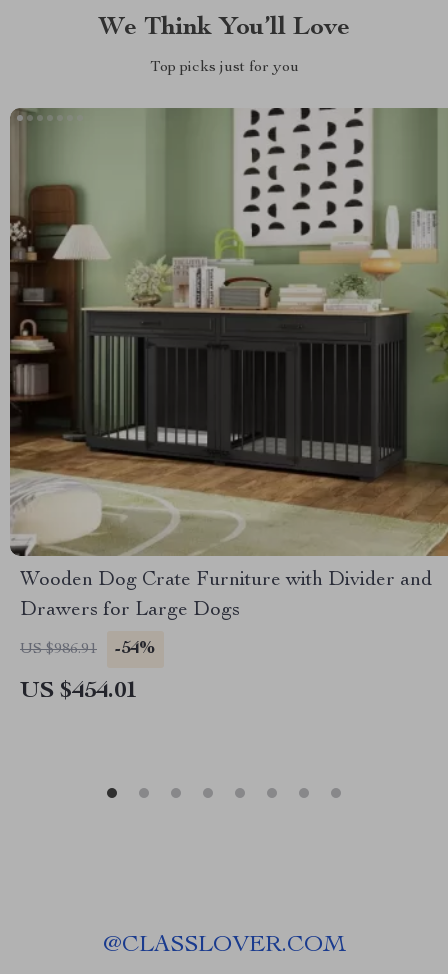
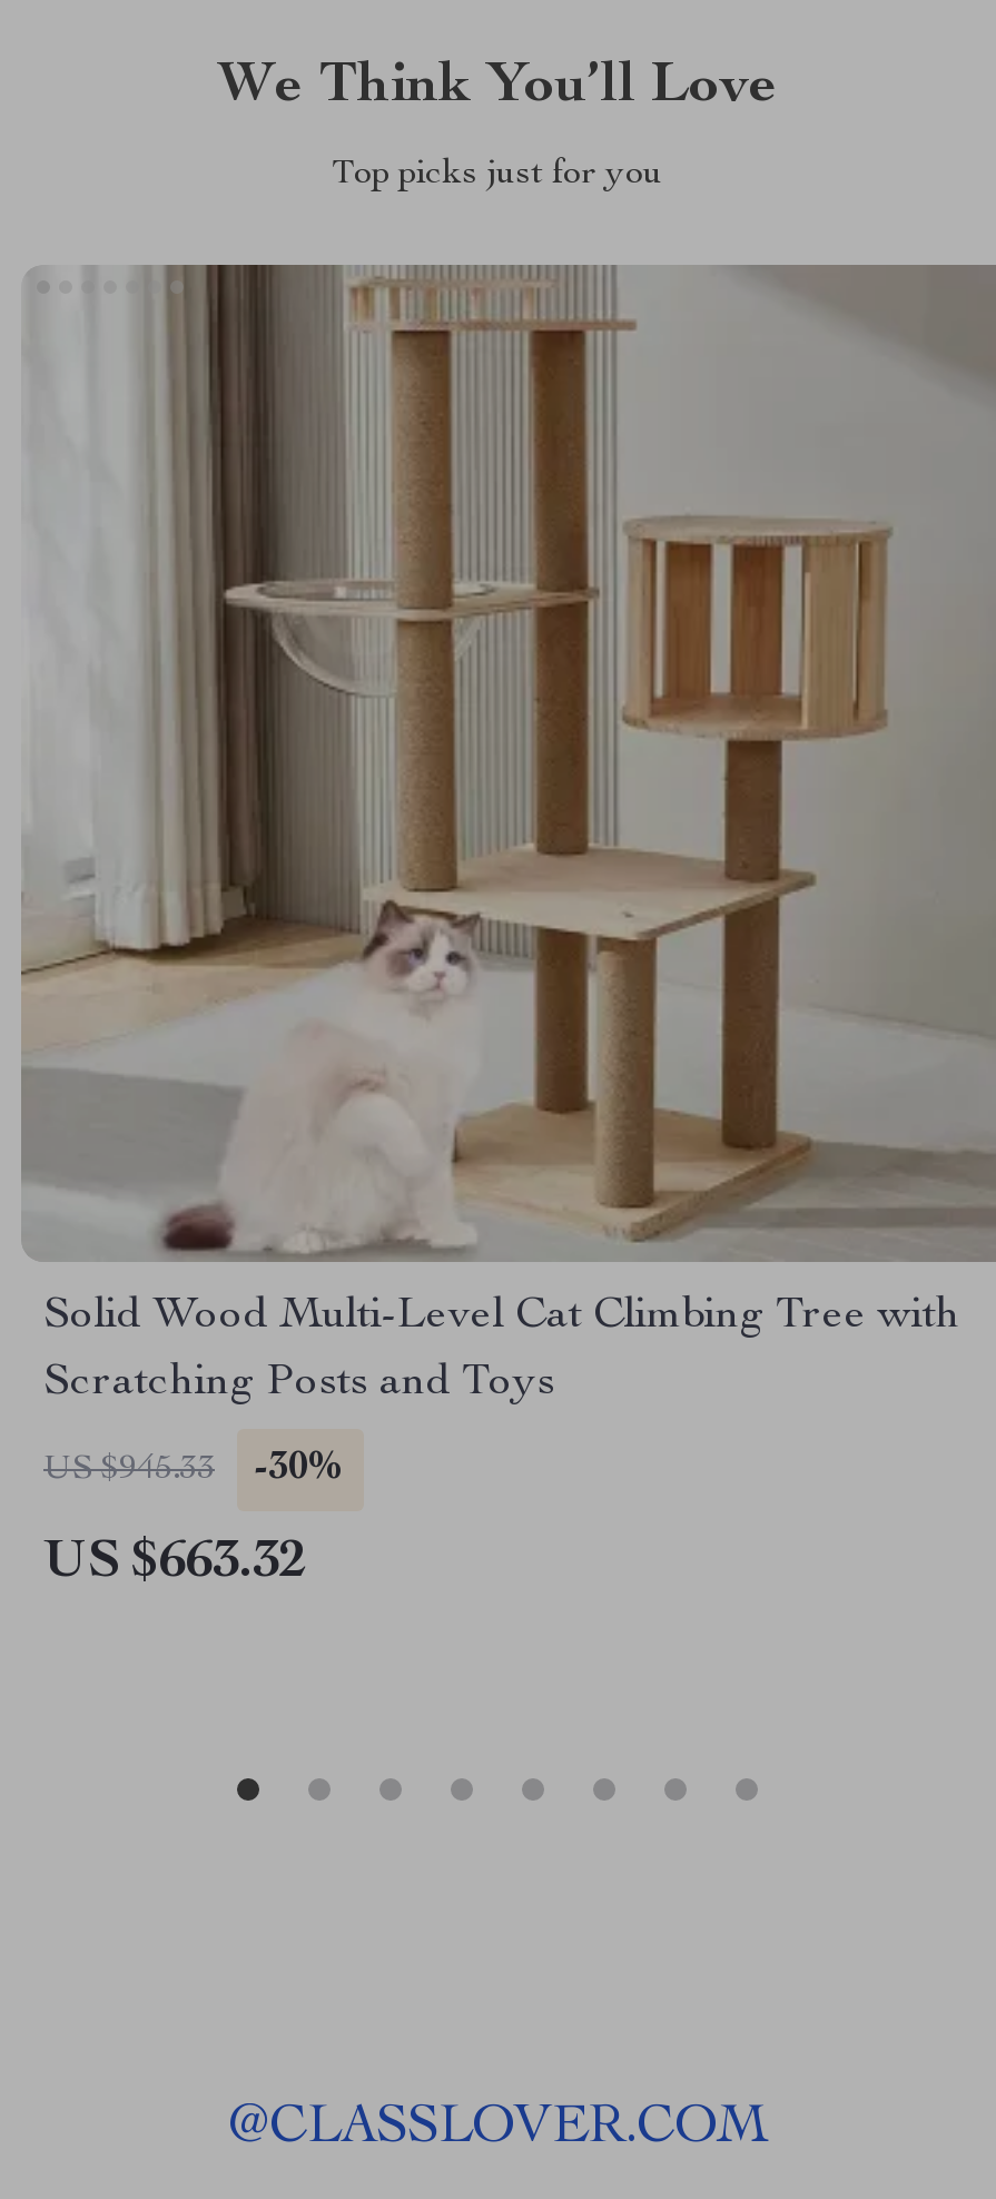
- [image]
- Wooden Dog Crate Furniture with Divider and
+ [image]
+ Solid Wood Multi-Level Cat Climbing Tree with

- Drawers for Large Dogs
+ Scratching Posts and Toys

- US $986.91
- -54%
+ US $945.33
+ -30%

- US $454.01
+ US $663.32
